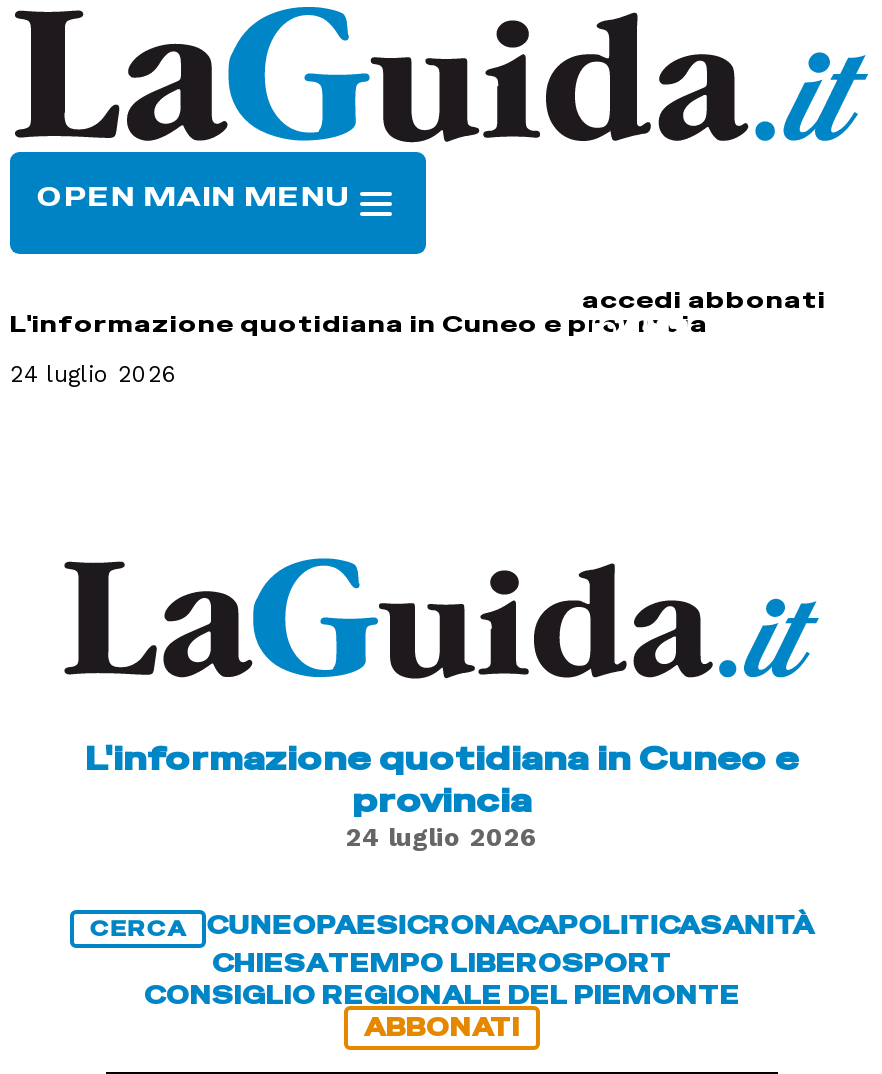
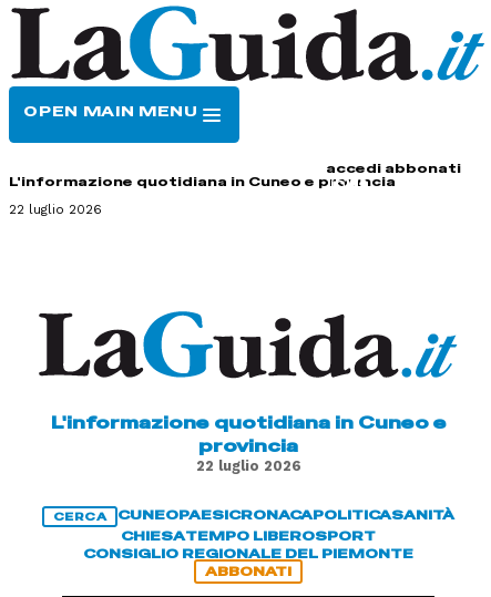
- 24 luglio 2026
+ 22 luglio 2026

- 24 luglio 2026
+ 22 luglio 2026
